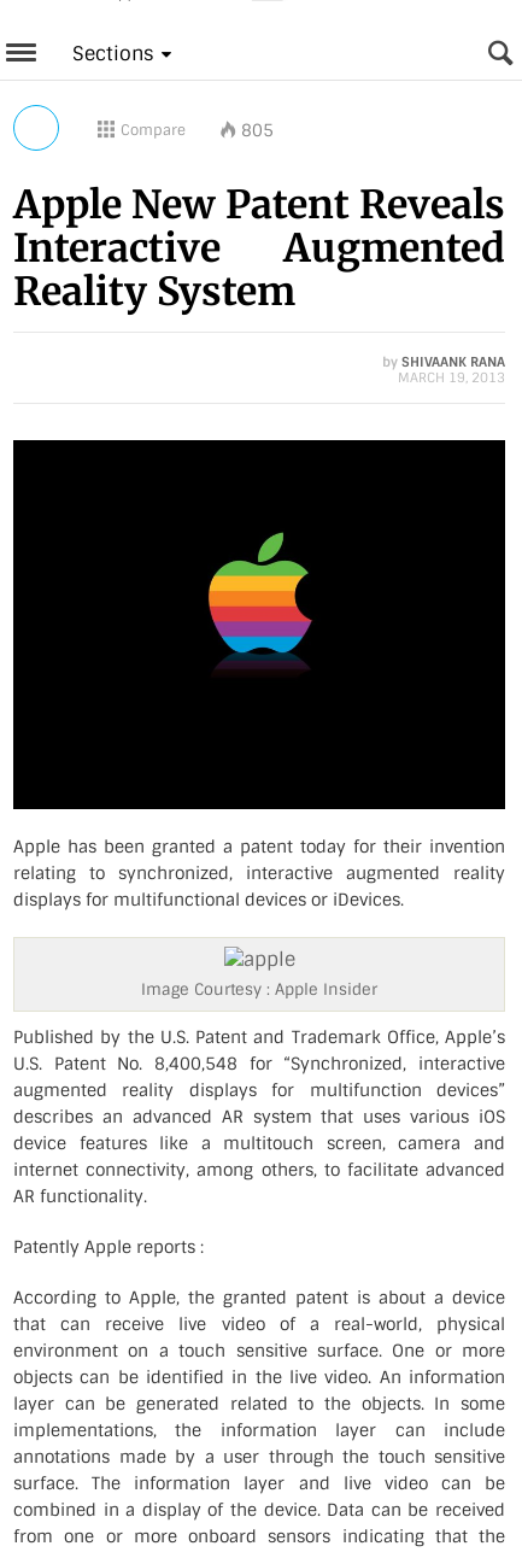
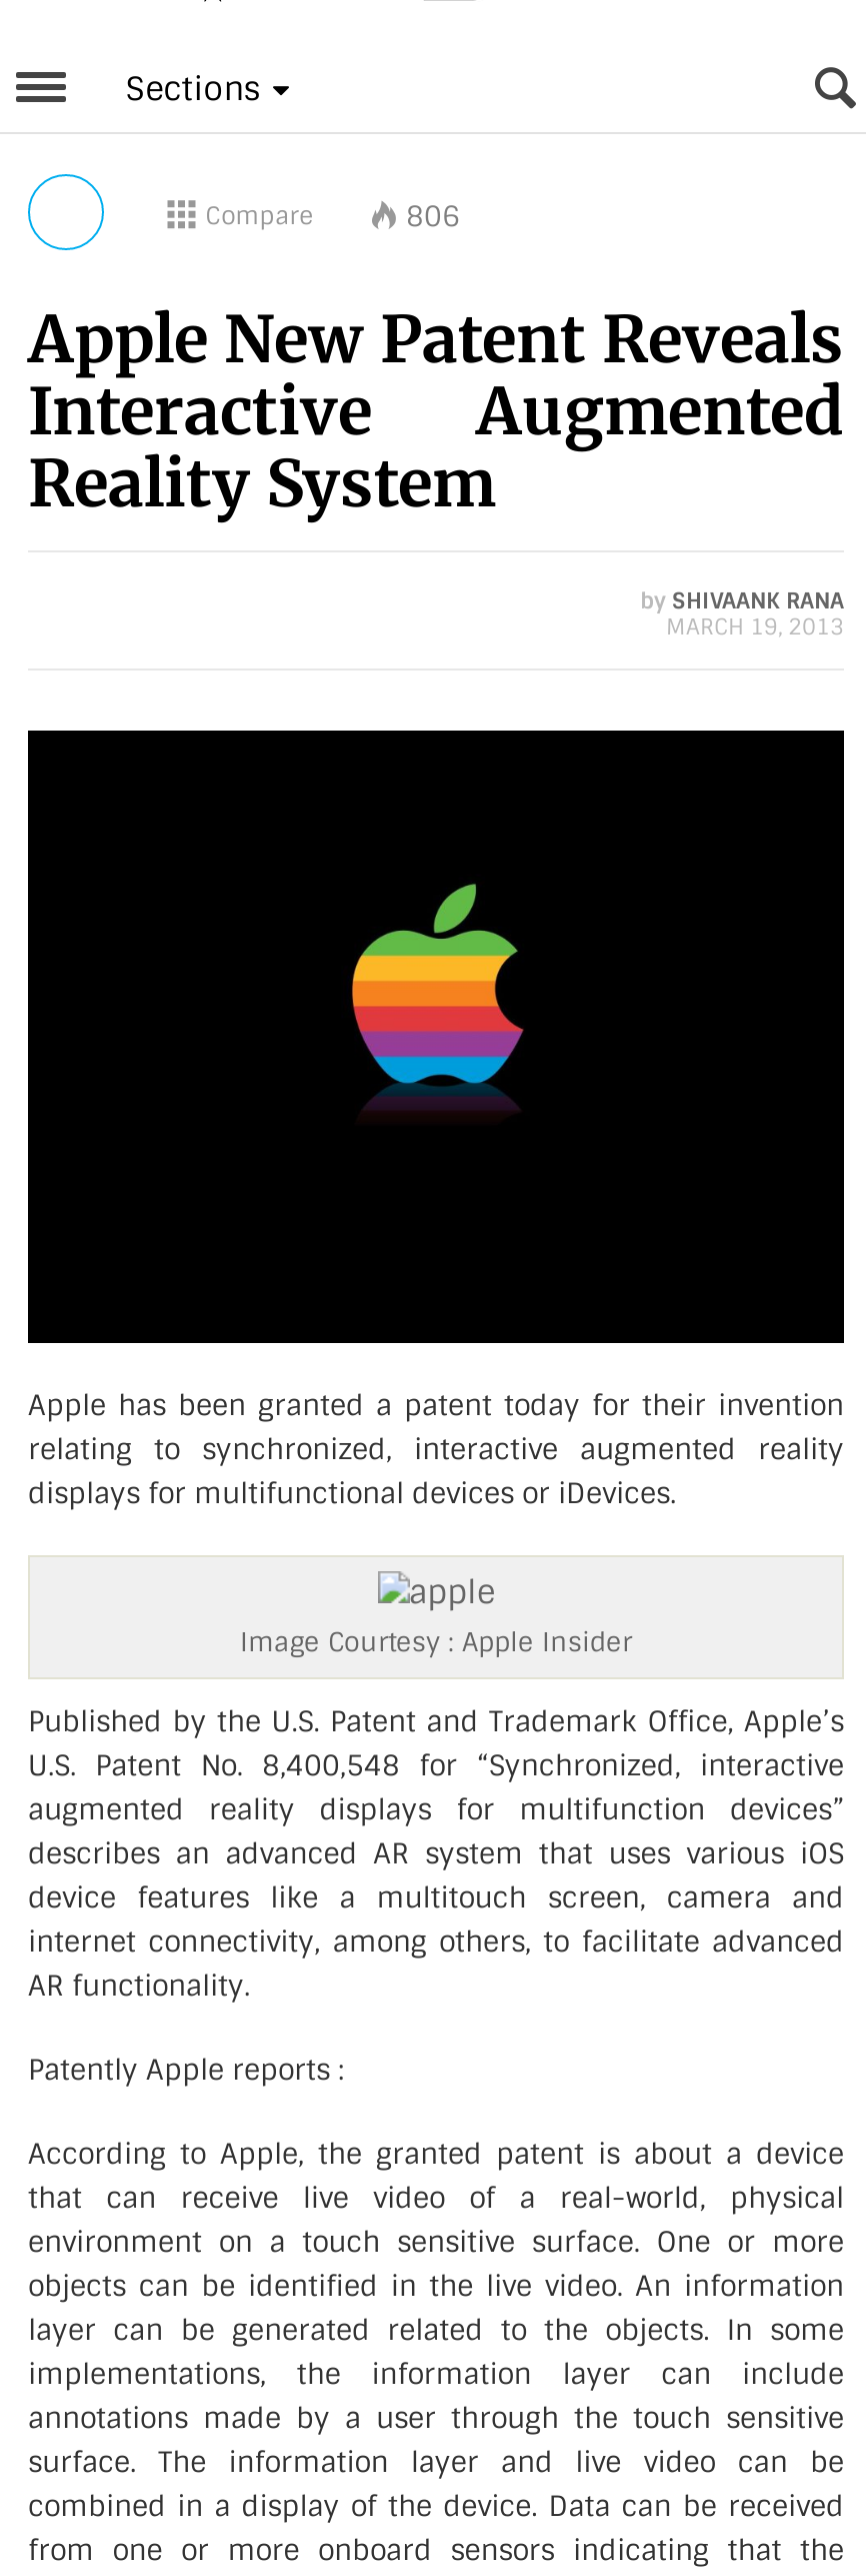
- 805
+ 806
